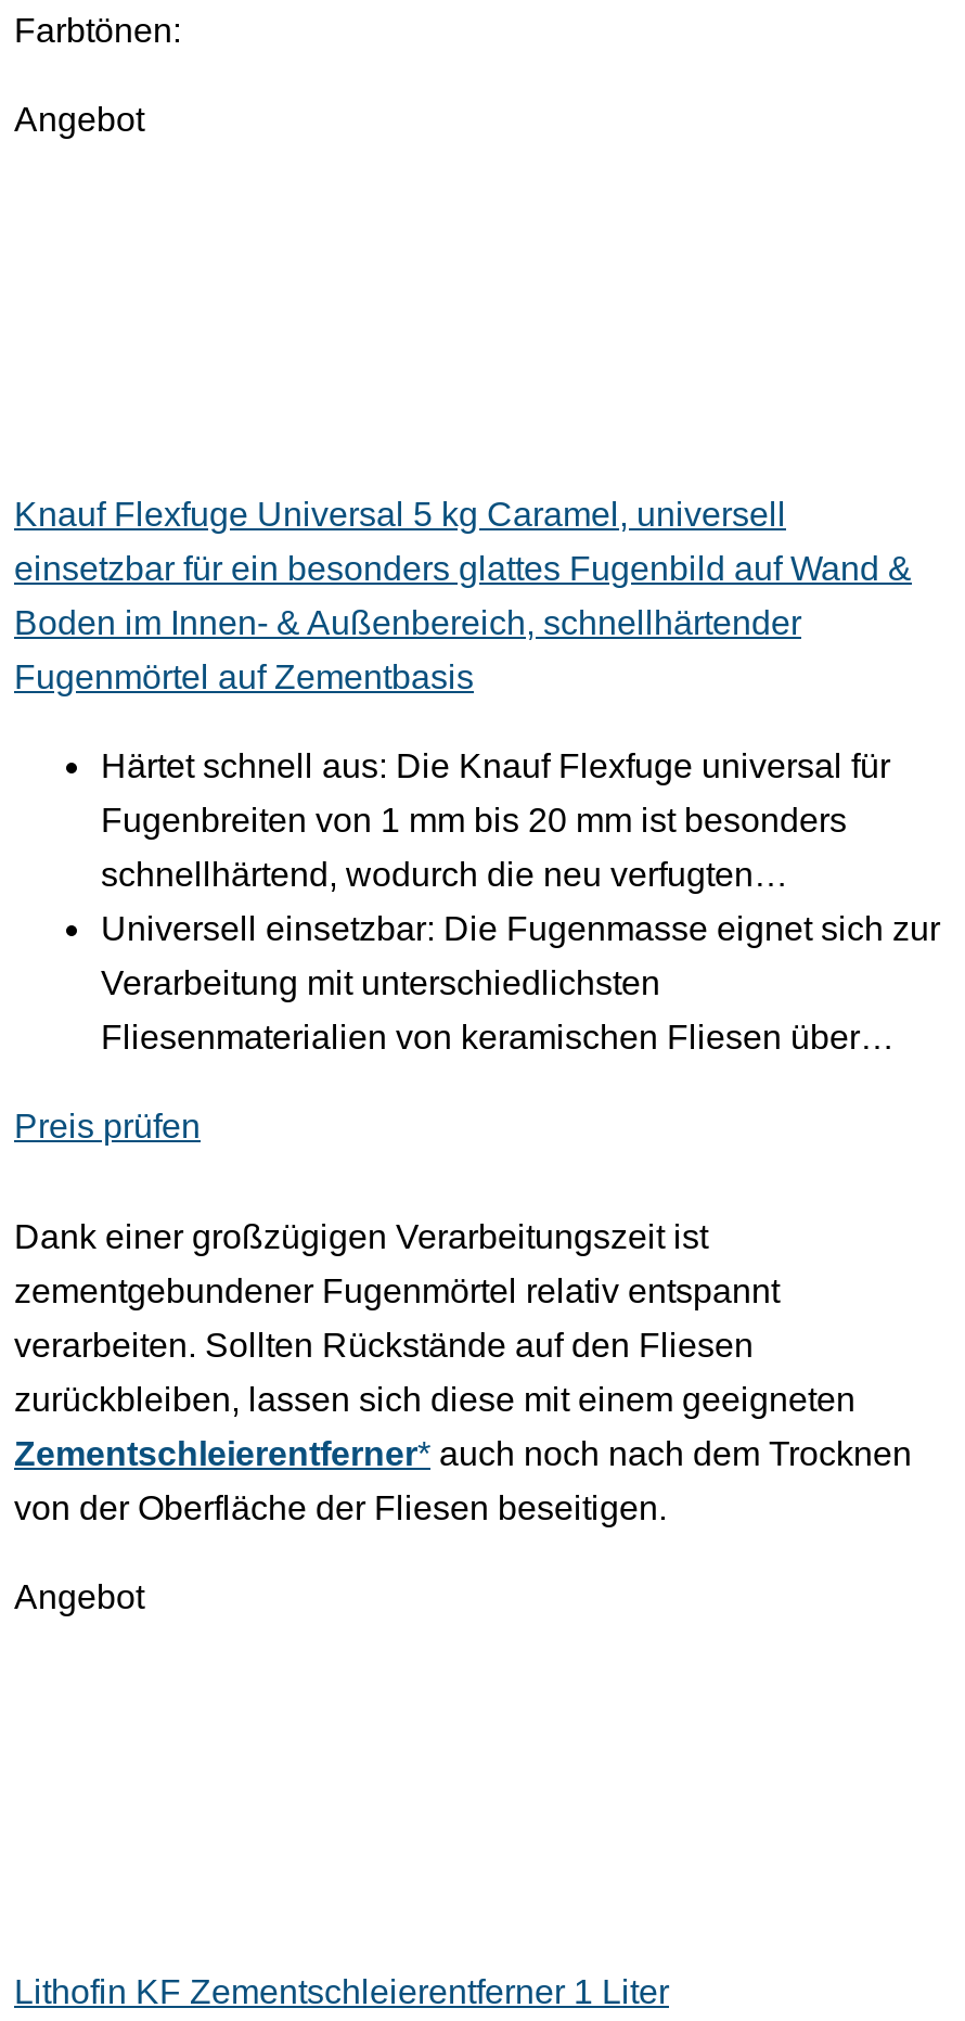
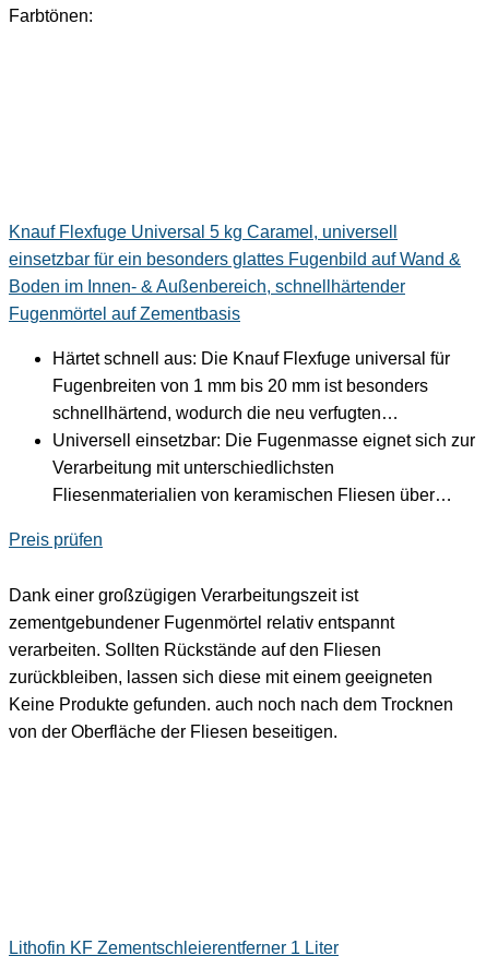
- Angebot

- Zementschleierentferner* auch noch nach dem Trocknen
+ Keine Produkte gefunden. auch noch nach dem Trocknen

- Angebot
